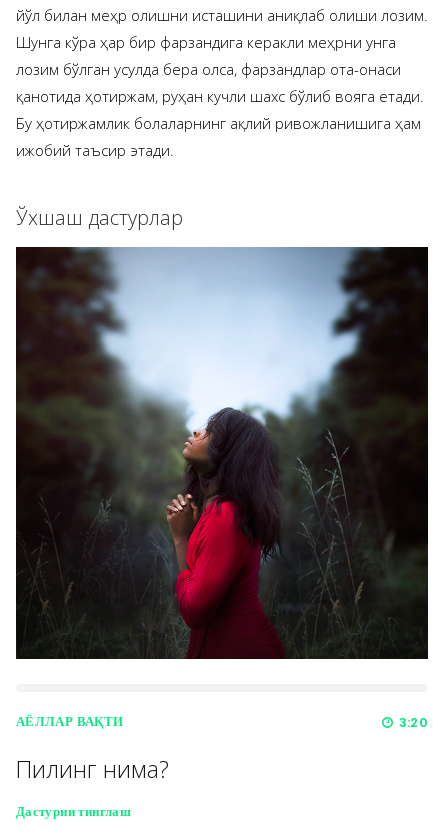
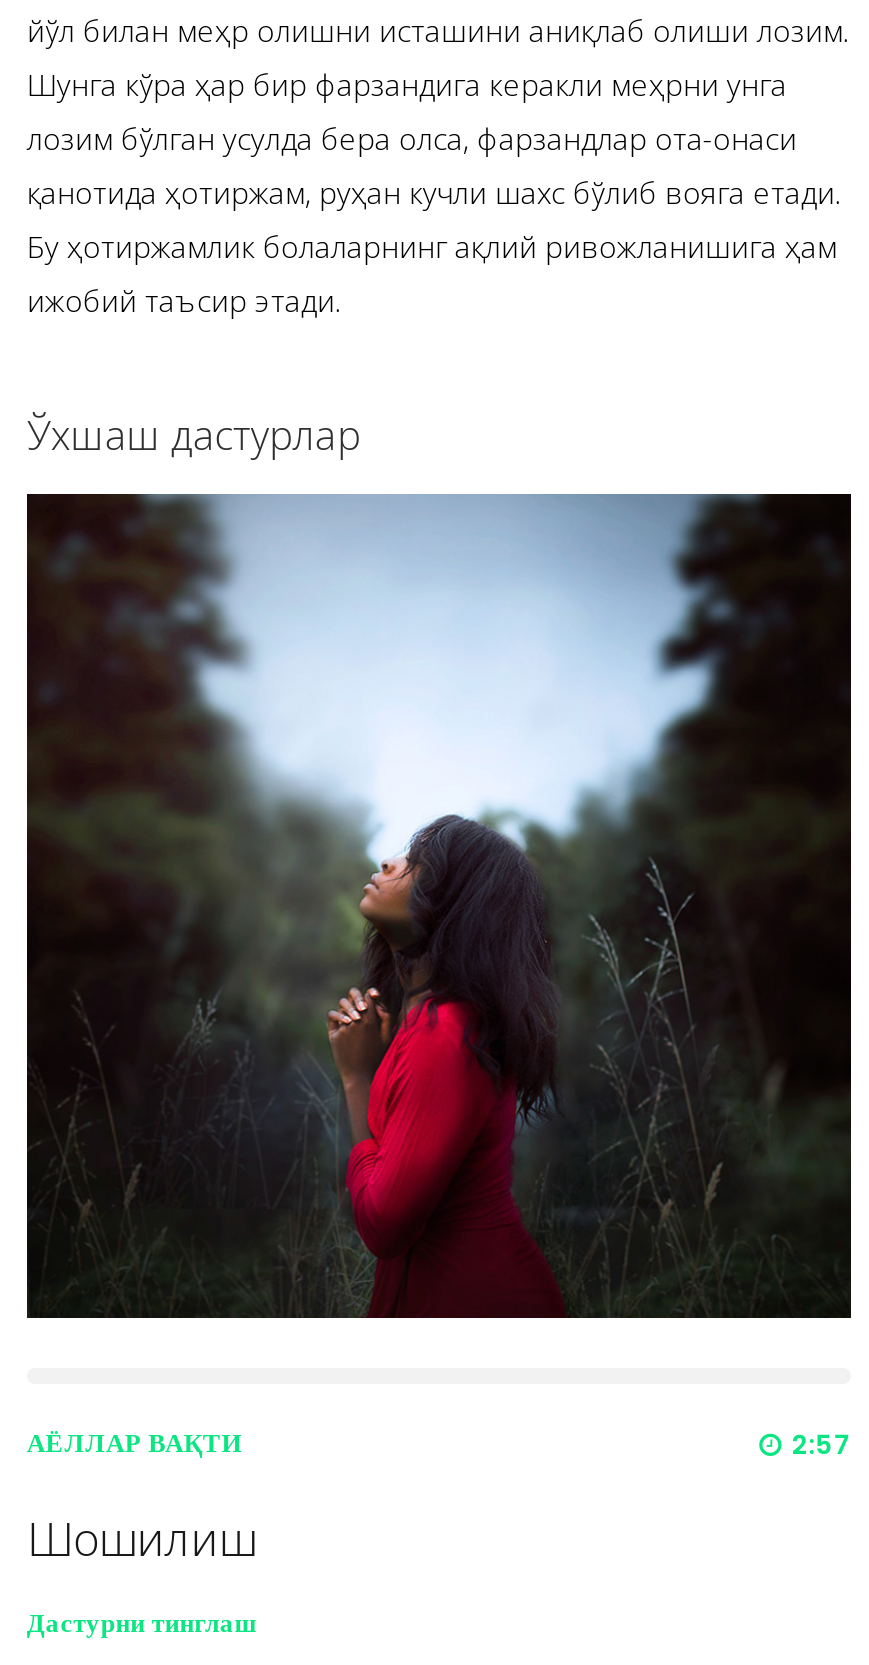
- 3:20
+ 2:57

- Пилинг нима?
+ Шошилиш
